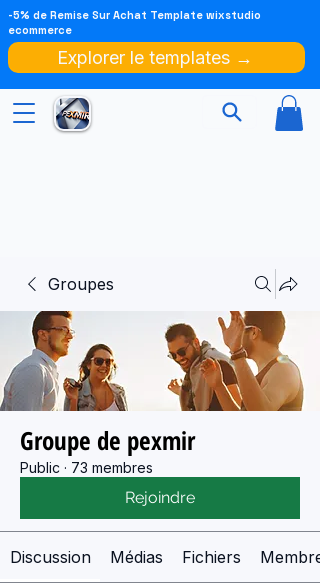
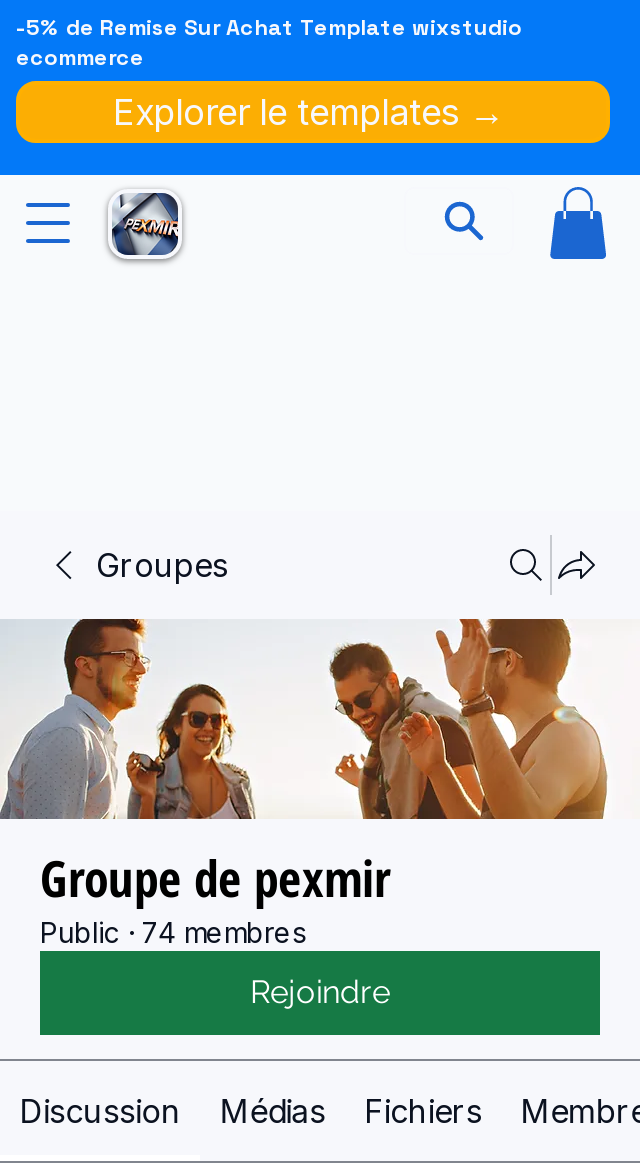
- Public · 73 membres
+ Public · 74 membres
